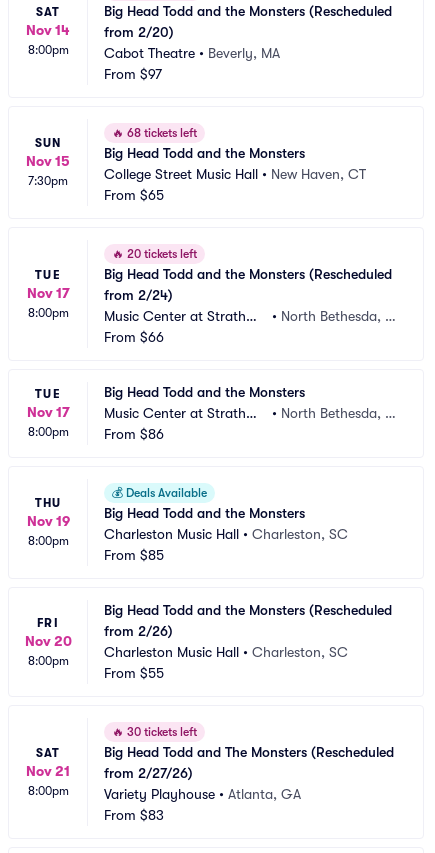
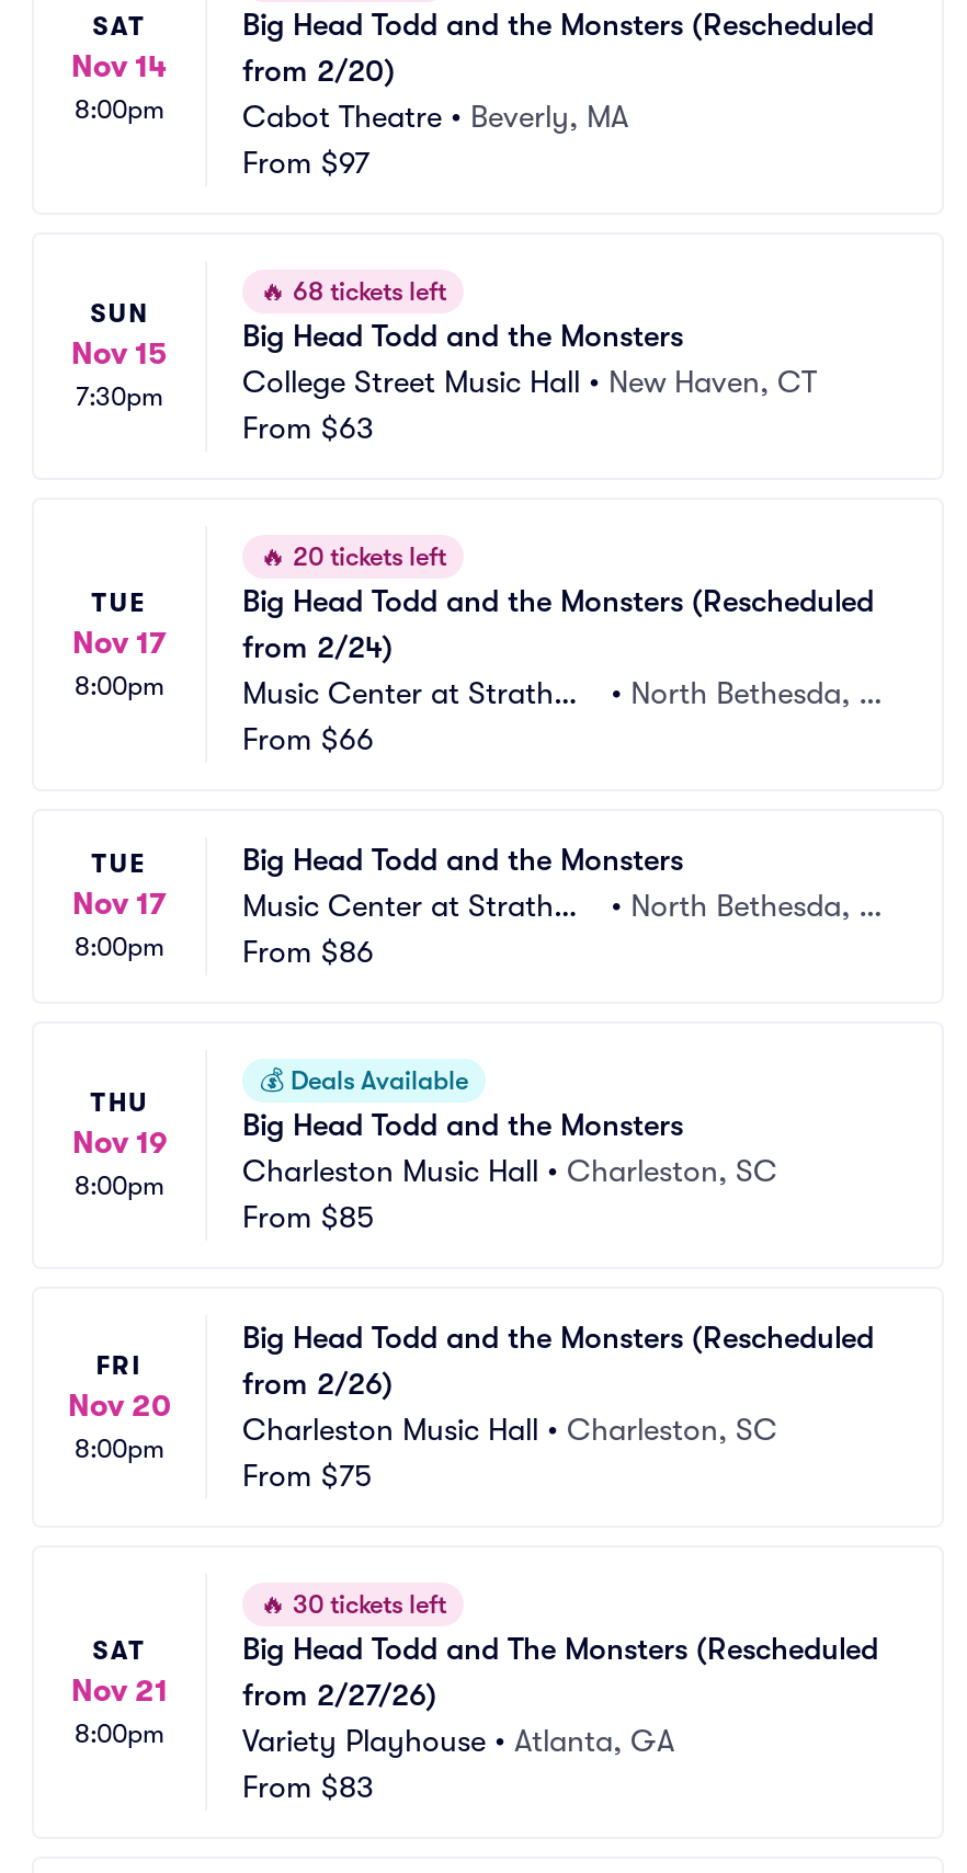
- From $65
+ From $63

- From $55
+ From $75
